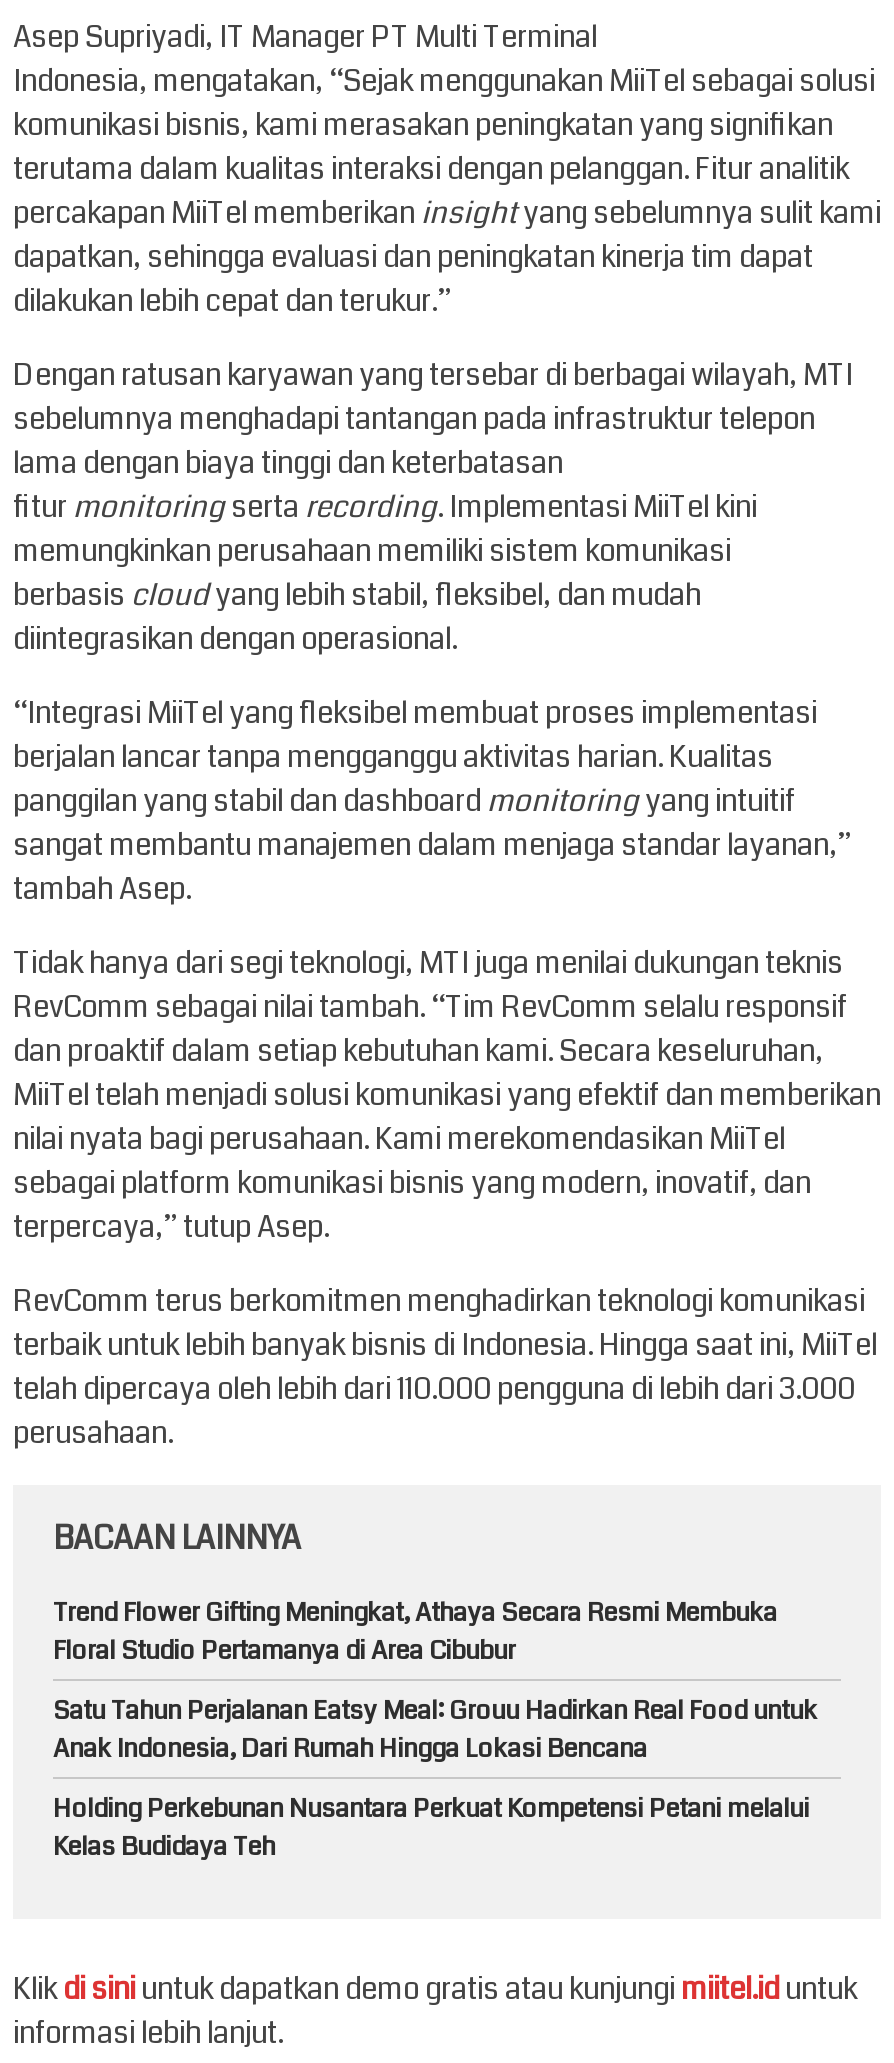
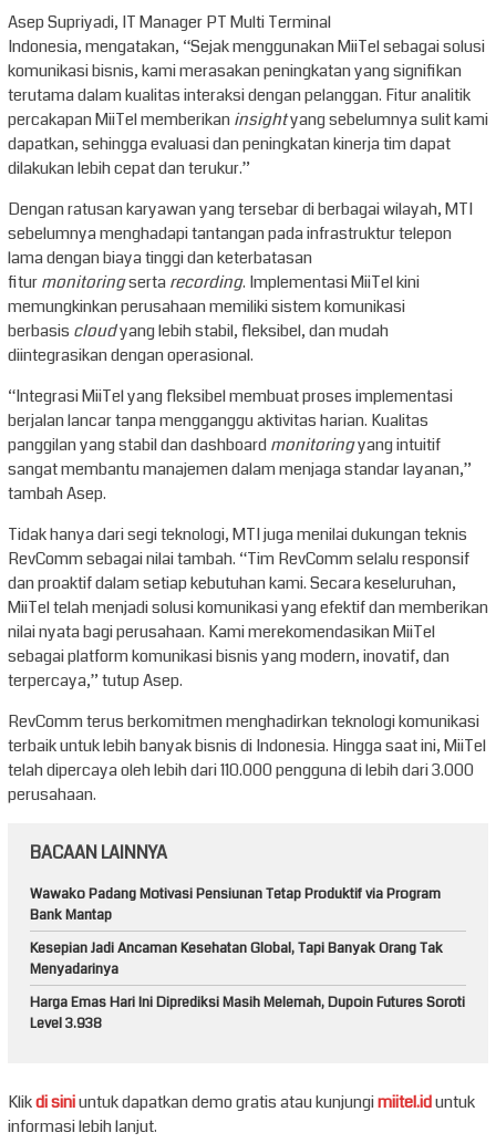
- Trend Flower Gifting Meningkat, Athaya Secara Resmi Membuka
- Floral Studio Pertamanya di Area Cibubur
+ Wawako Padang Motivasi Pensiunan Tetap Produktif via Program
+ Bank Mantap

- Satu Tahun Perjalanan Eatsy Meal: Grouu Hadirkan Real Food untuk
- Anak Indonesia, Dari Rumah Hingga Lokasi Bencana
+ Kesepian Jadi Ancaman Kesehatan Global, Tapi Banyak Orang Tak
+ Menyadarinya

- Holding Perkebunan Nusantara Perkuat Kompetensi Petani melalui
- Kelas Budidaya Teh
+ Harga Emas Hari Ini Diprediksi Masih Melemah, Dupoin Futures Soroti
+ Level 3.938
